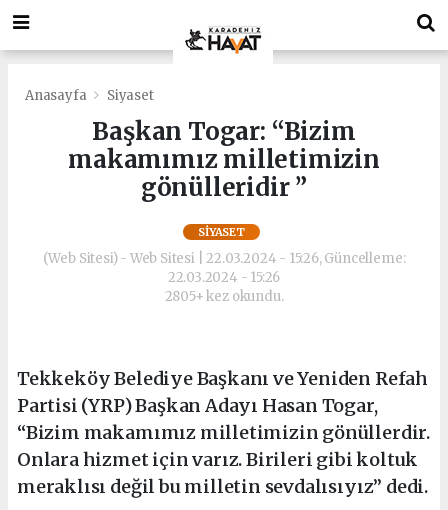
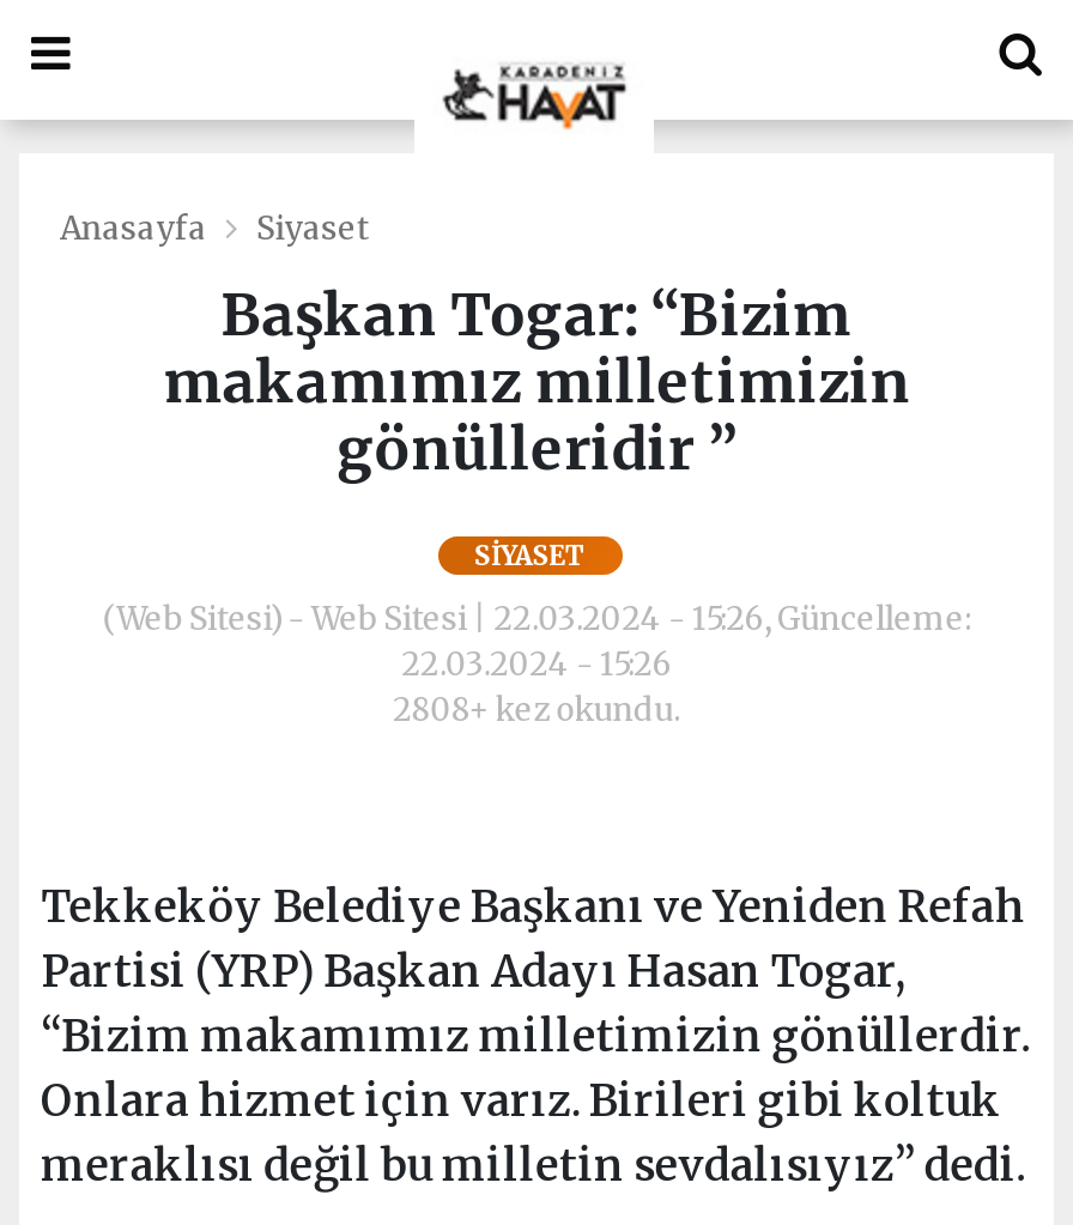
- 2805+ kez okundu.
+ 2808+ kez okundu.
